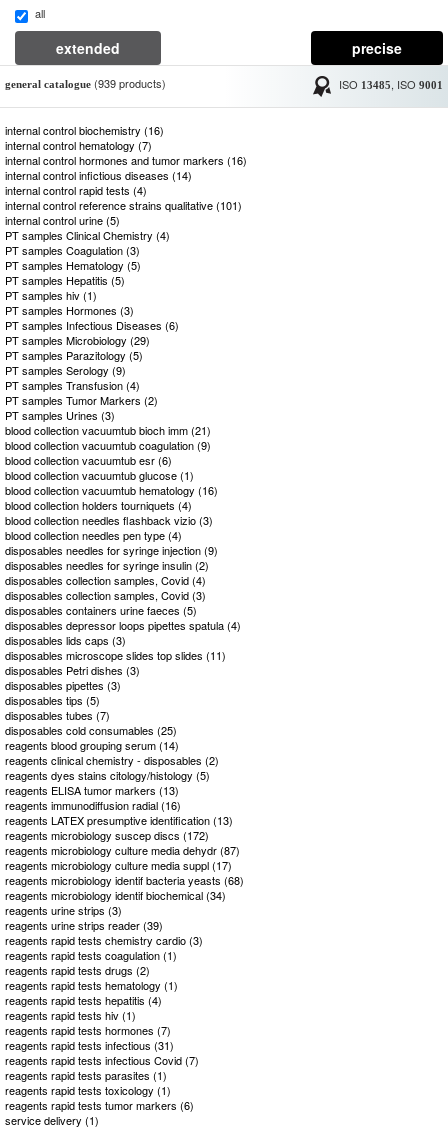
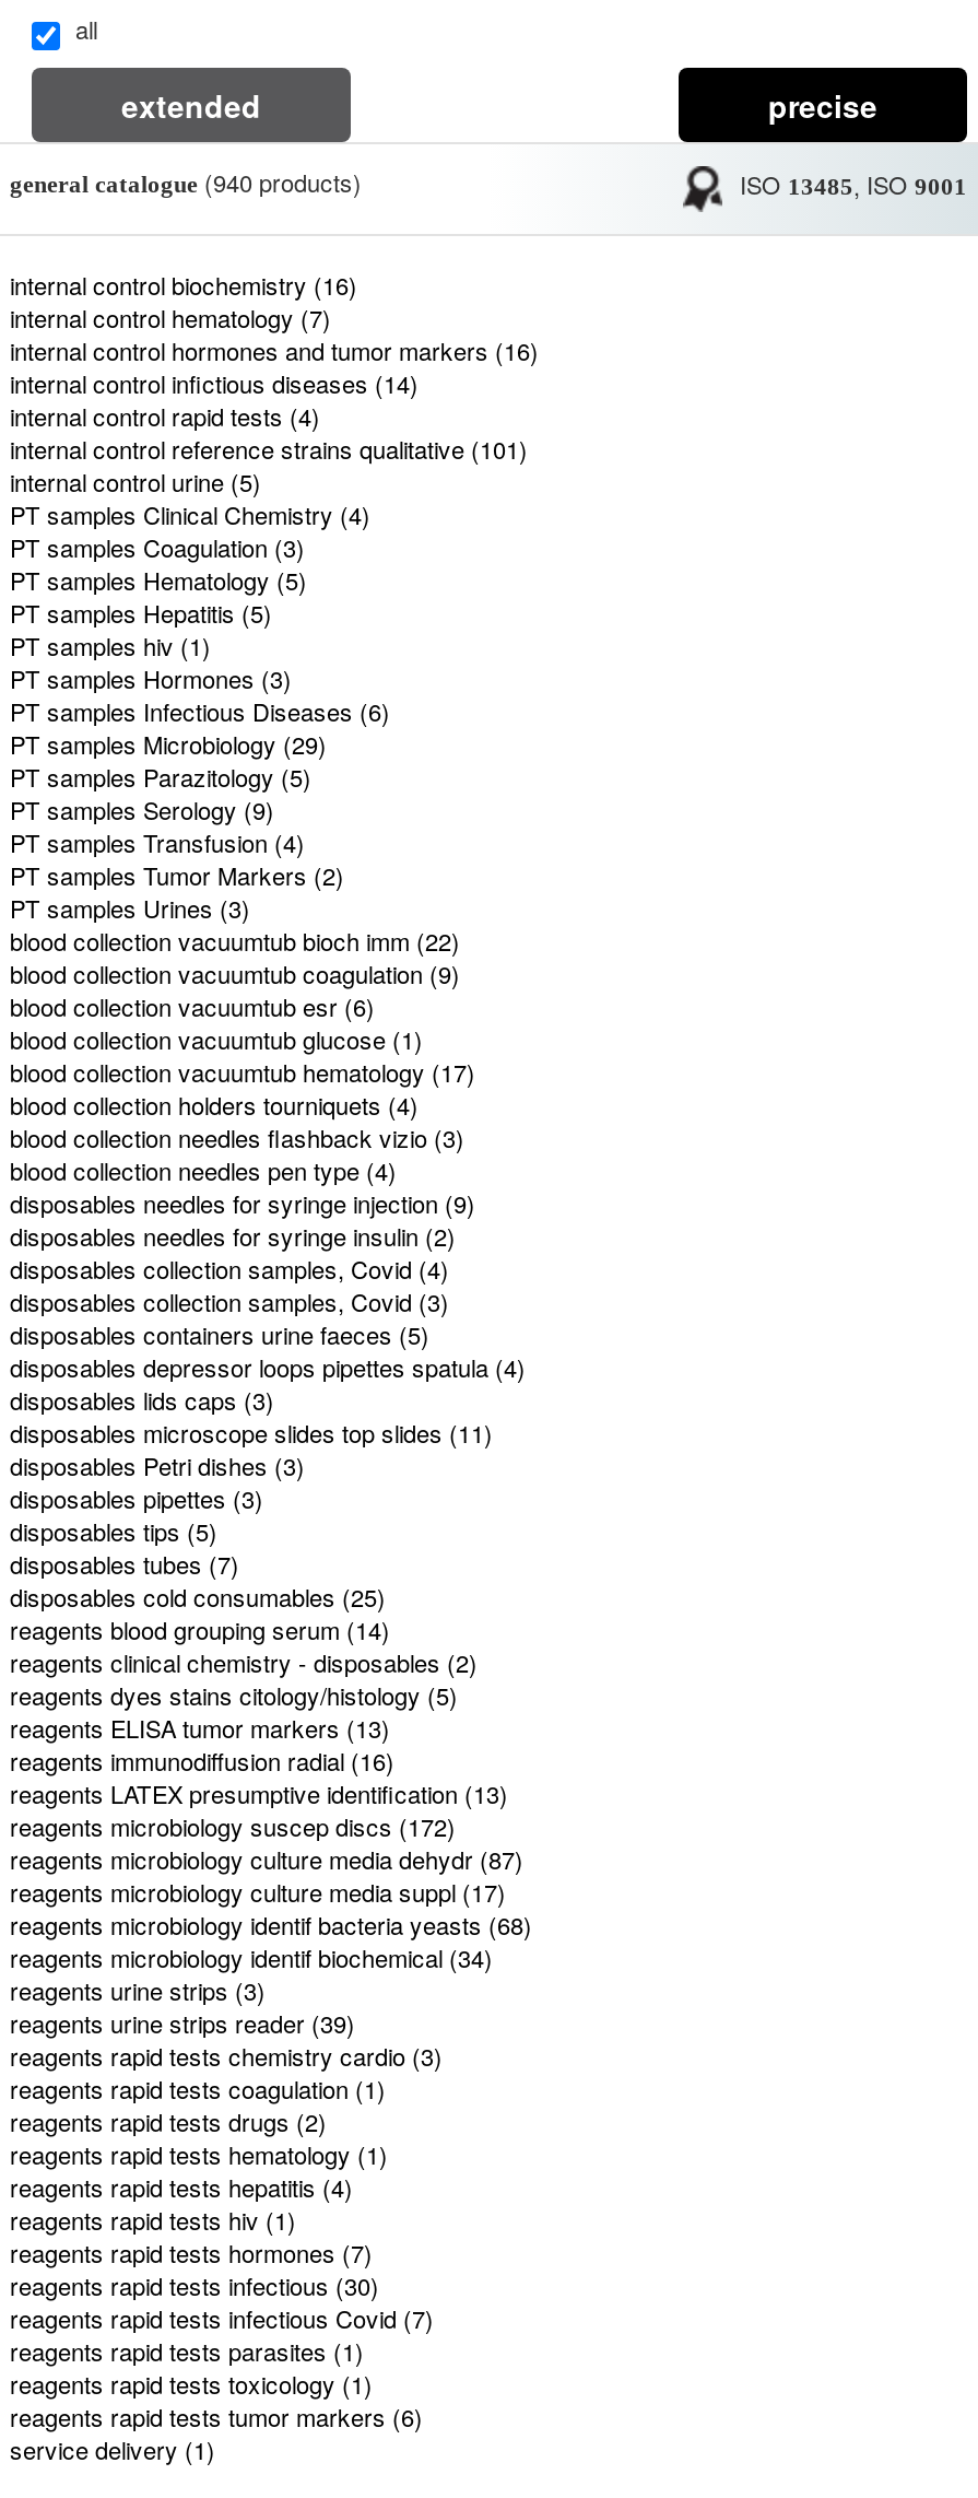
- general catalogue (939 products)
+ general catalogue (940 products)

- blood collection vacuumtub bioch imm (21)
+ blood collection vacuumtub bioch imm (22)

- blood collection vacuumtub hematology (16)
+ blood collection vacuumtub hematology (17)

- reagents rapid tests infectious (31)
+ reagents rapid tests infectious (30)
